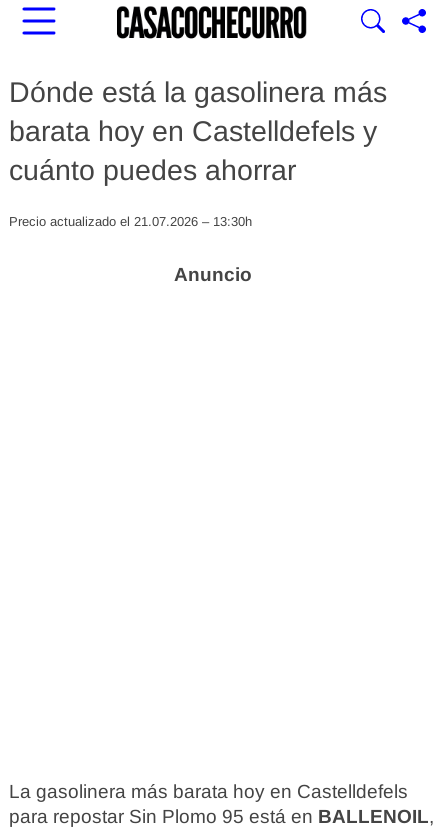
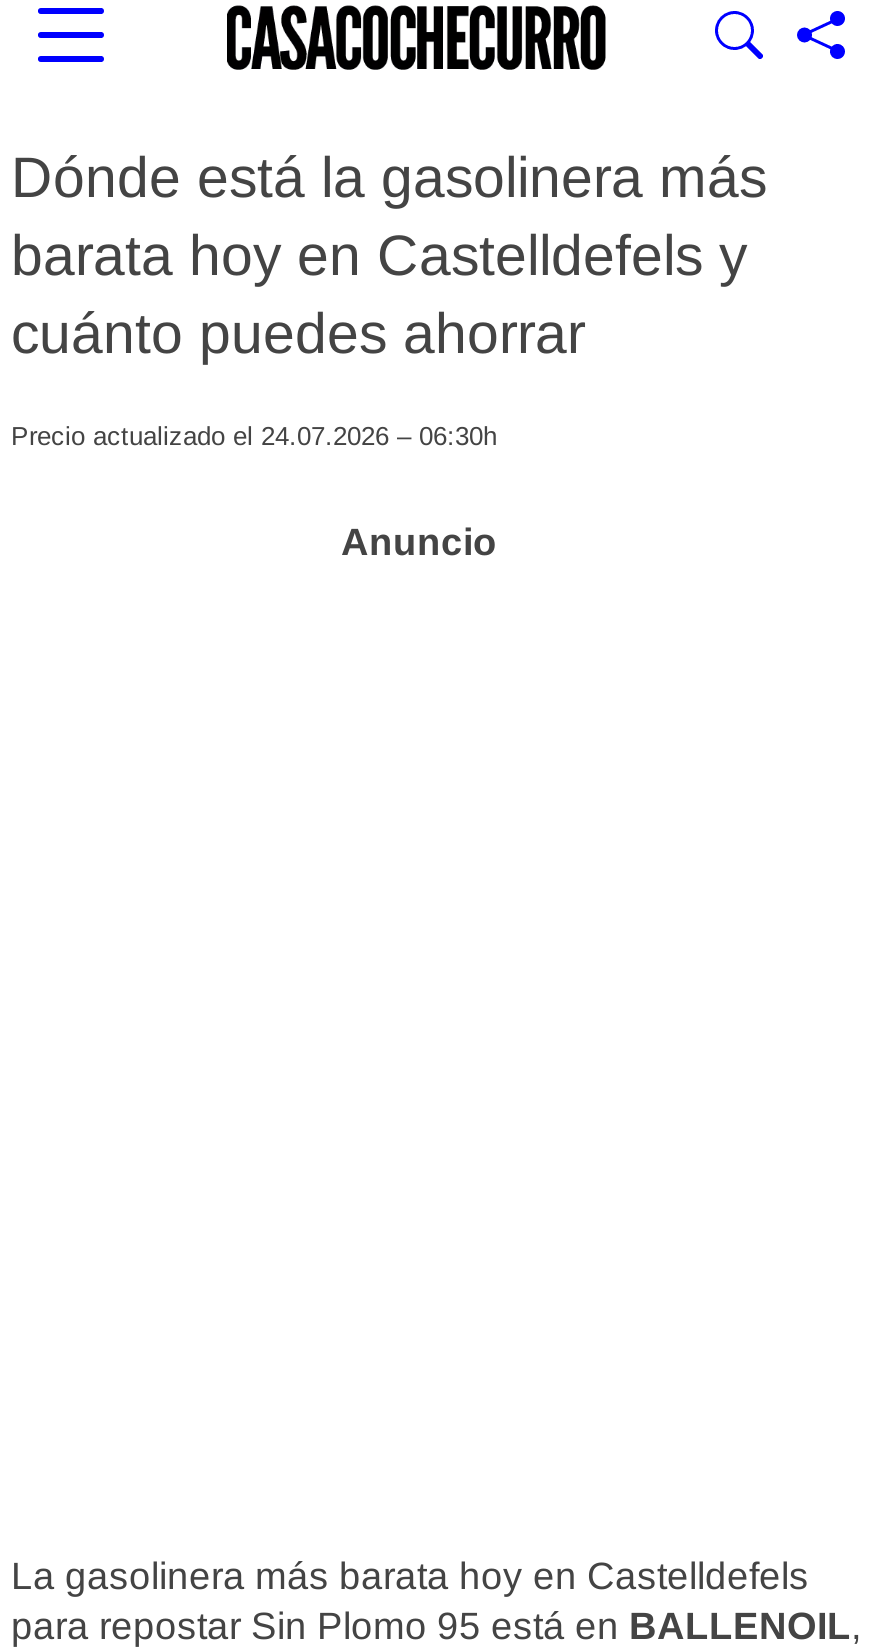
- Precio actualizado el 21.07.2026 – 13:30h
+ Precio actualizado el 24.07.2026 – 06:30h
